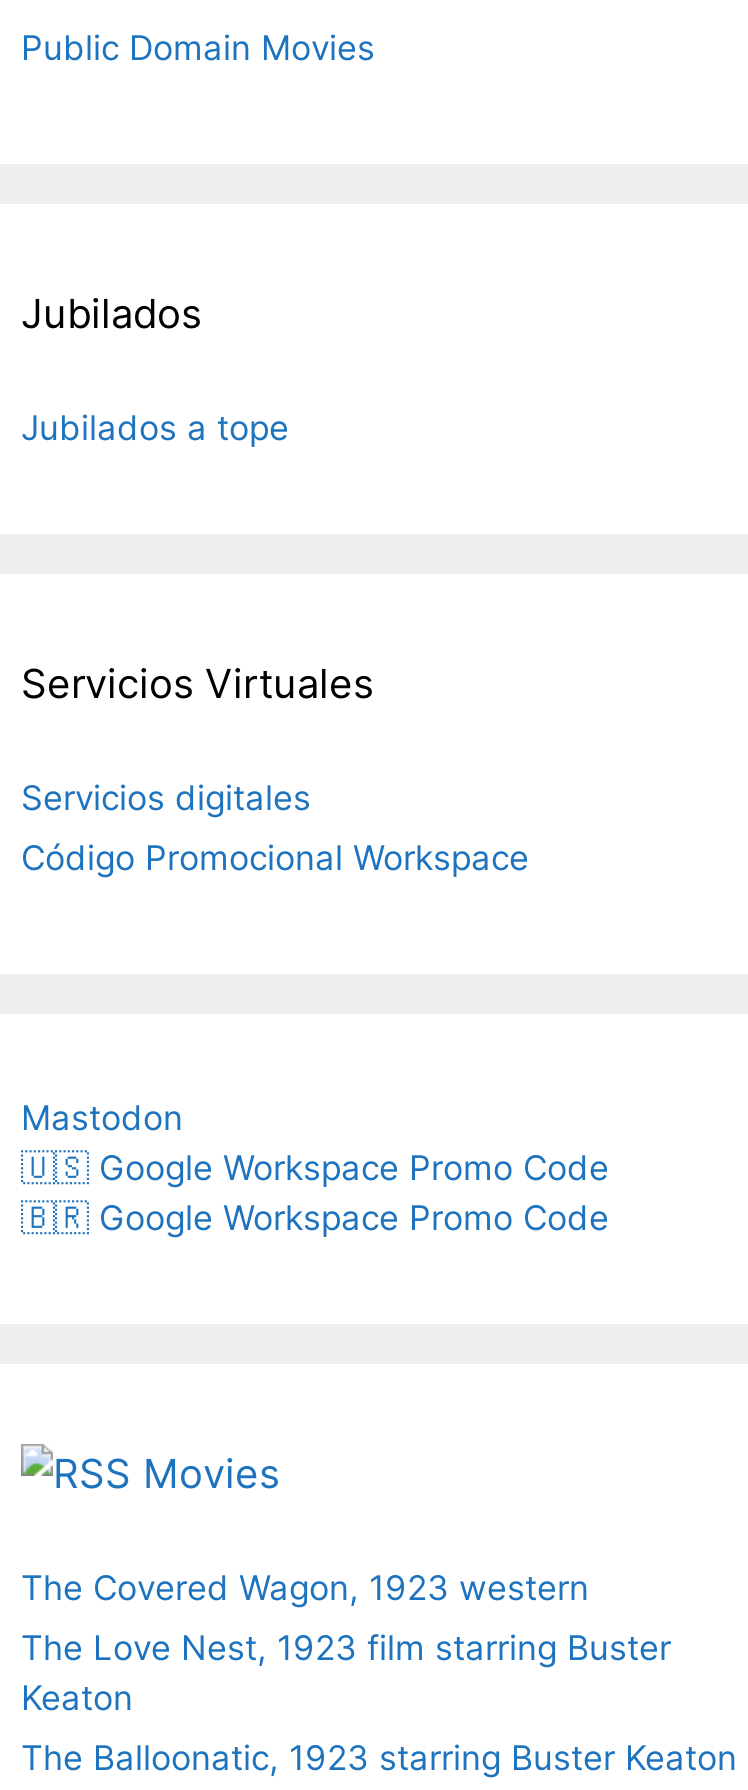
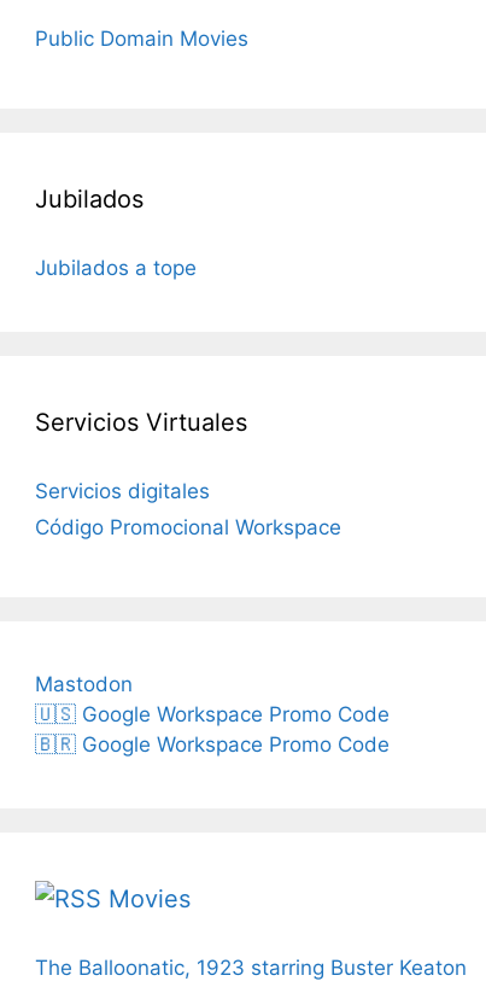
- The Covered Wagon, 1923 western
- The Love Nest, 1923 film starring Buster
- Keaton
